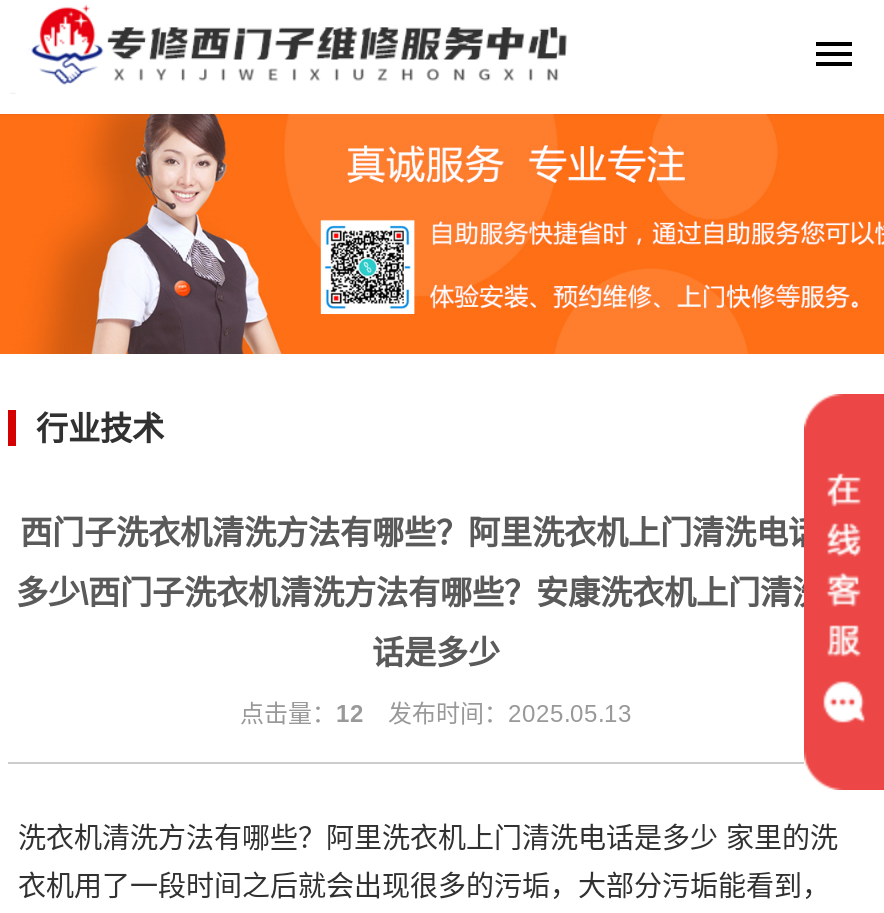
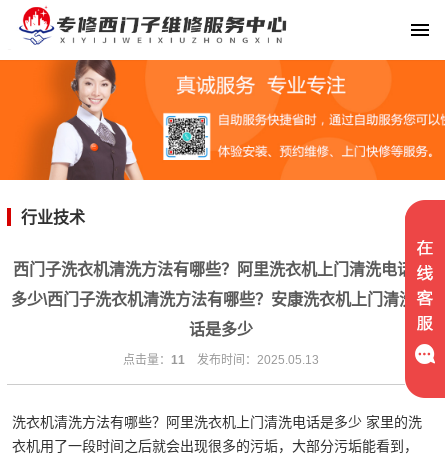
- 点击量：12 发布时间：2025.05.13
+ 点击量：11 发布时间：2025.05.13
